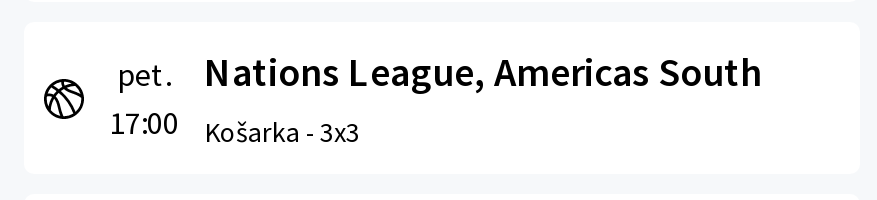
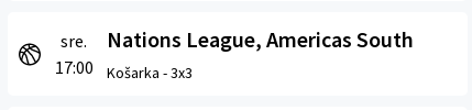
- pet.
+ sre.
